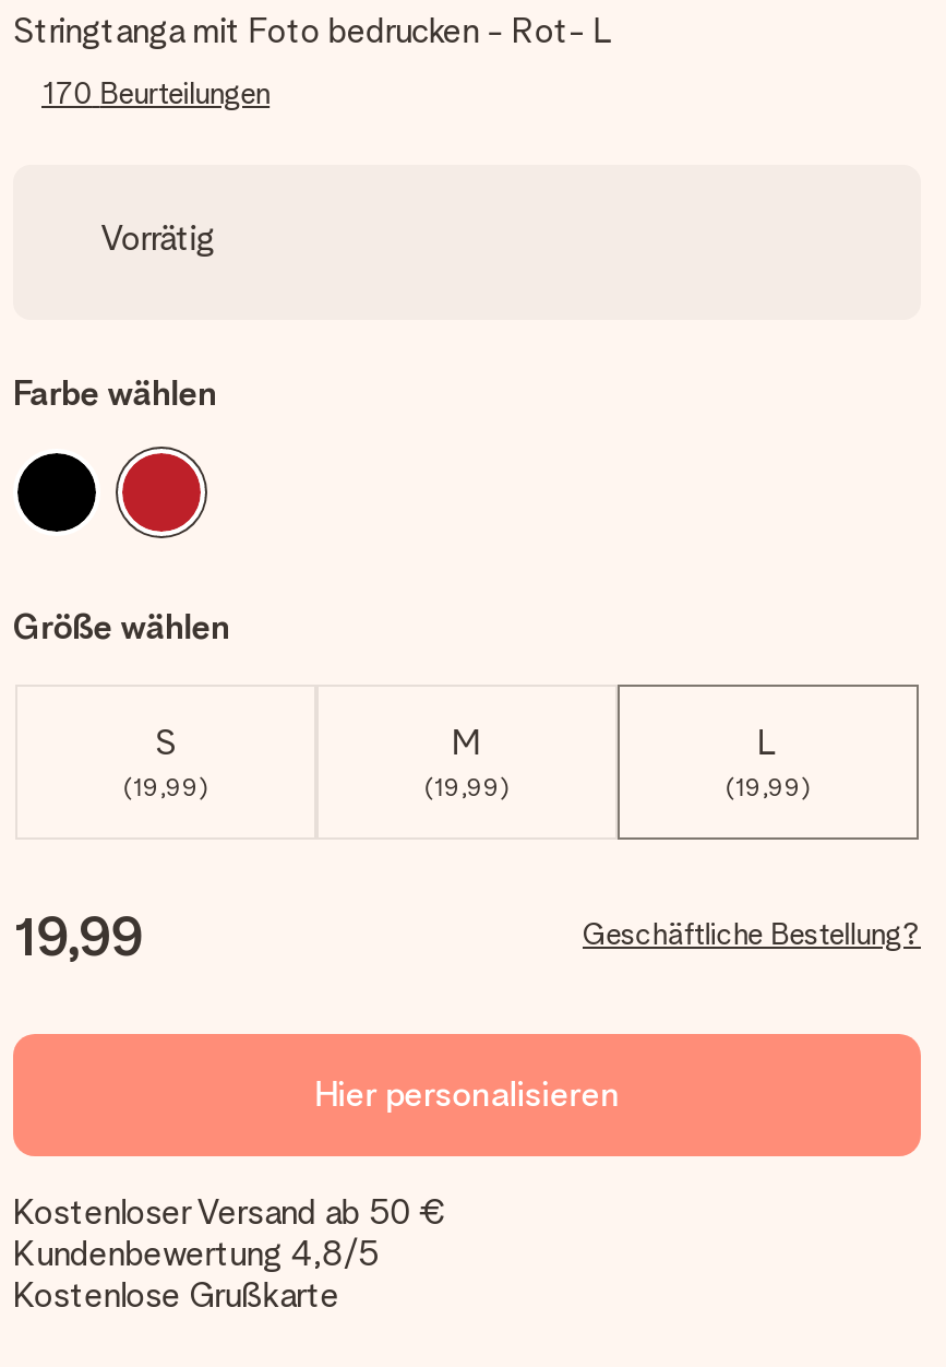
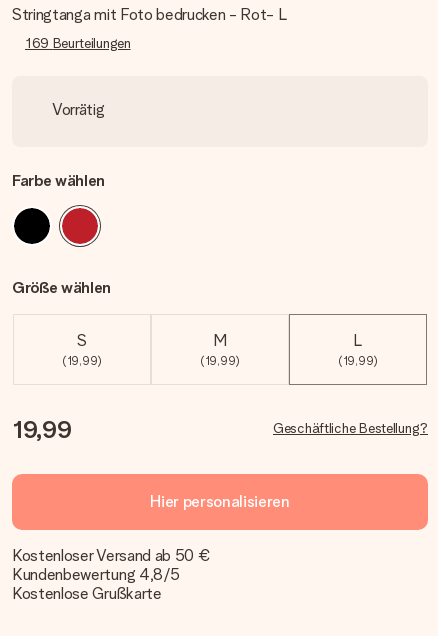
- 170 Beurteilungen
+ 169 Beurteilungen
